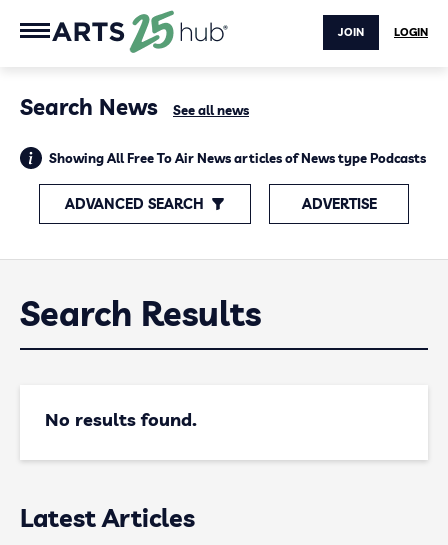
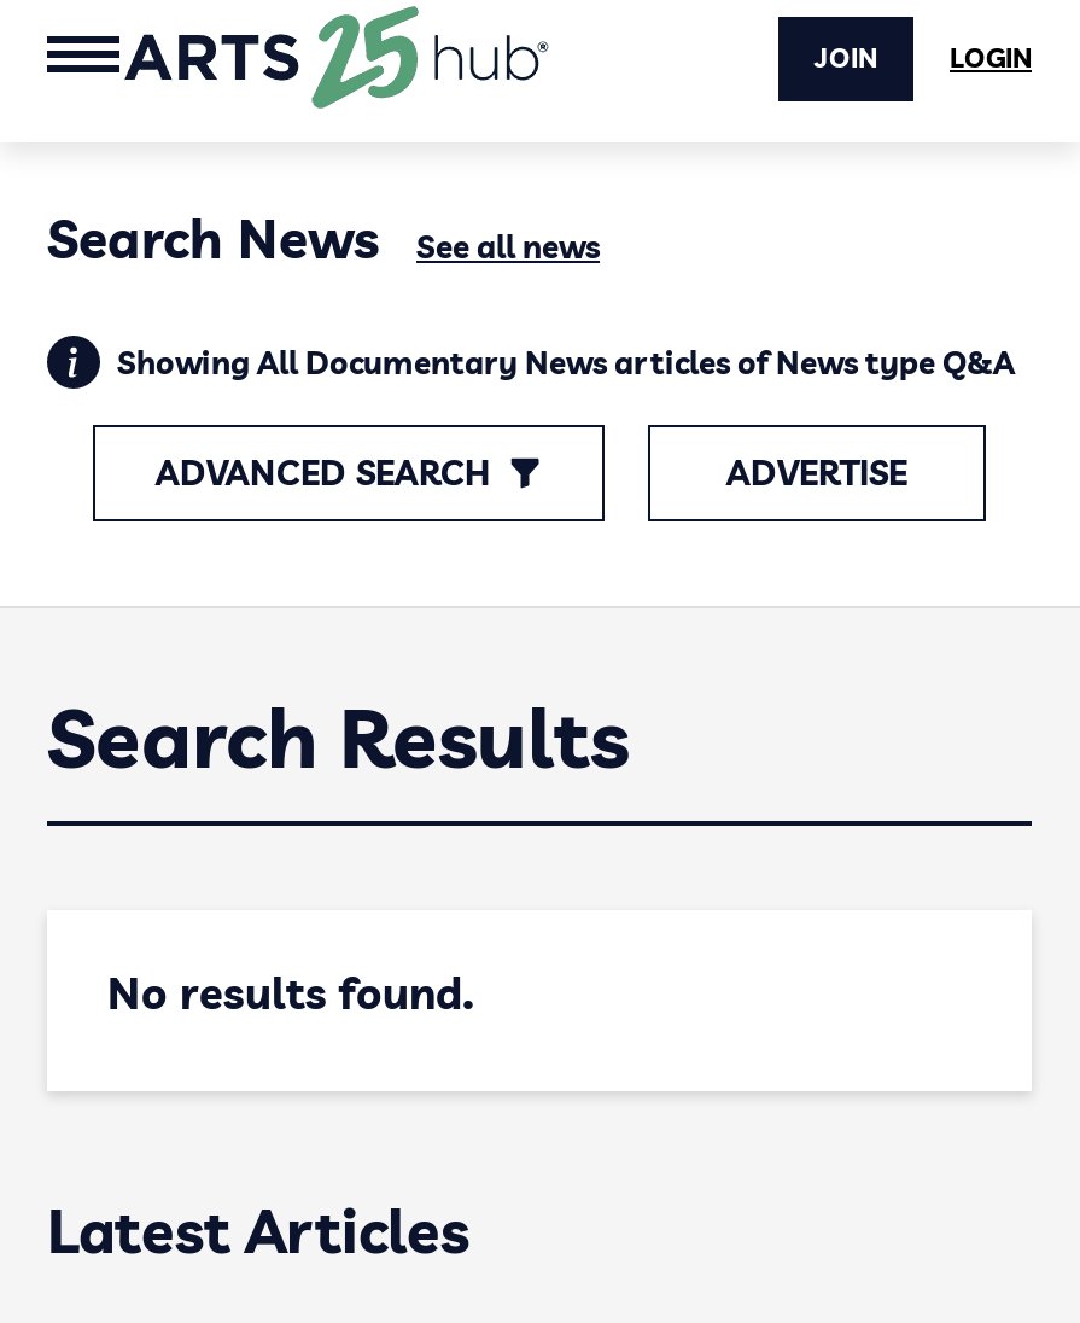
- Showing All Free To Air News articles of News type Podcasts
+ Showing All Documentary News articles of News type Q&A
